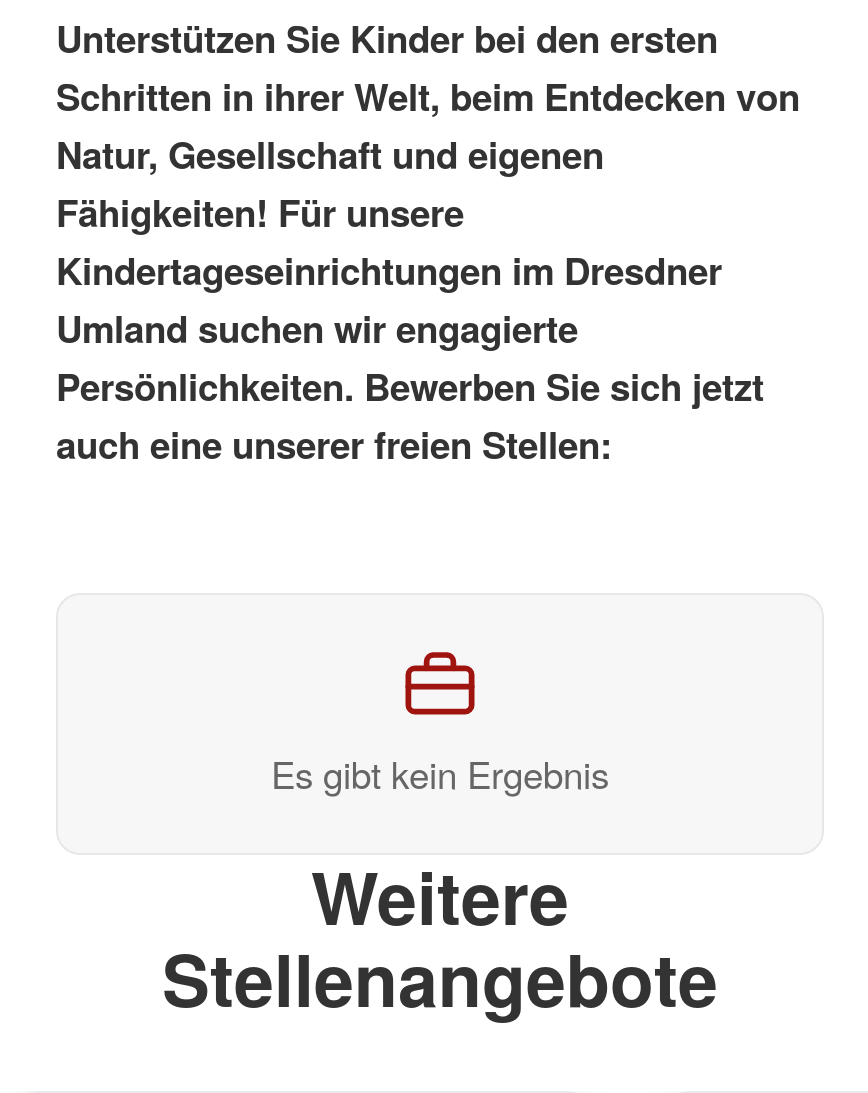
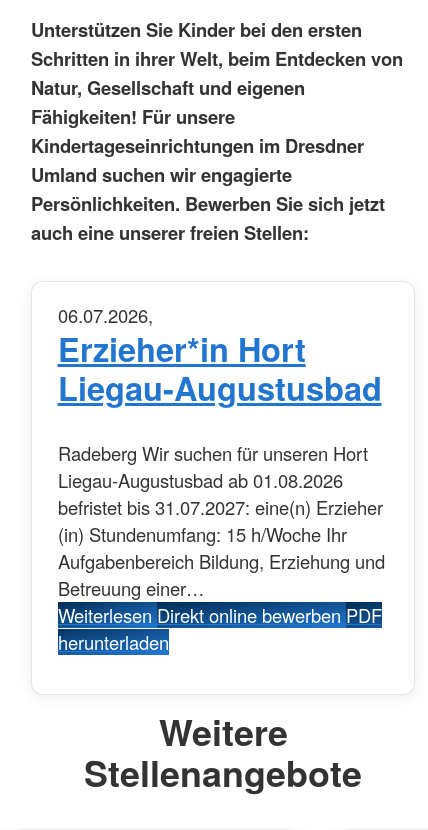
- Es gibt kein Ergebnis
+ 06.07.2026,
+ Erzieher*in Hort
+ Liegau-Augustusbad
+ Radeberg Wir suchen für unseren Hort
+ Liegau-Augustusbad ab 01.08.2026
+ befristet bis 31.07.2027: eine(n) Erzieher
+ (in) Stundenumfang: 15 h/Woche Ihr
+ Aufgabenbereich Bildung, Erziehung und
+ Betreuung einer…
+ WeiterlesenDirekt online bewerbenPDF
+ herunterladen
